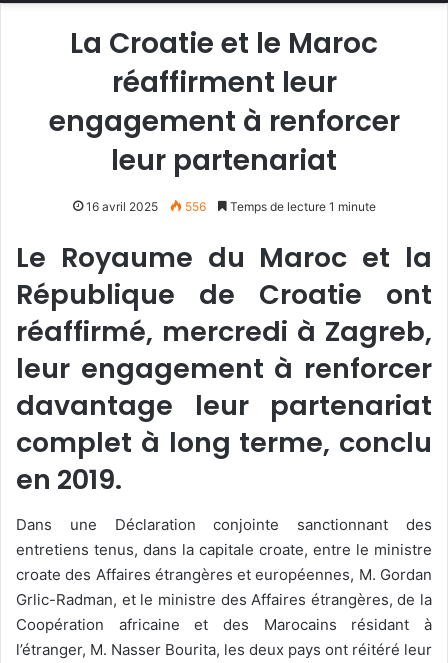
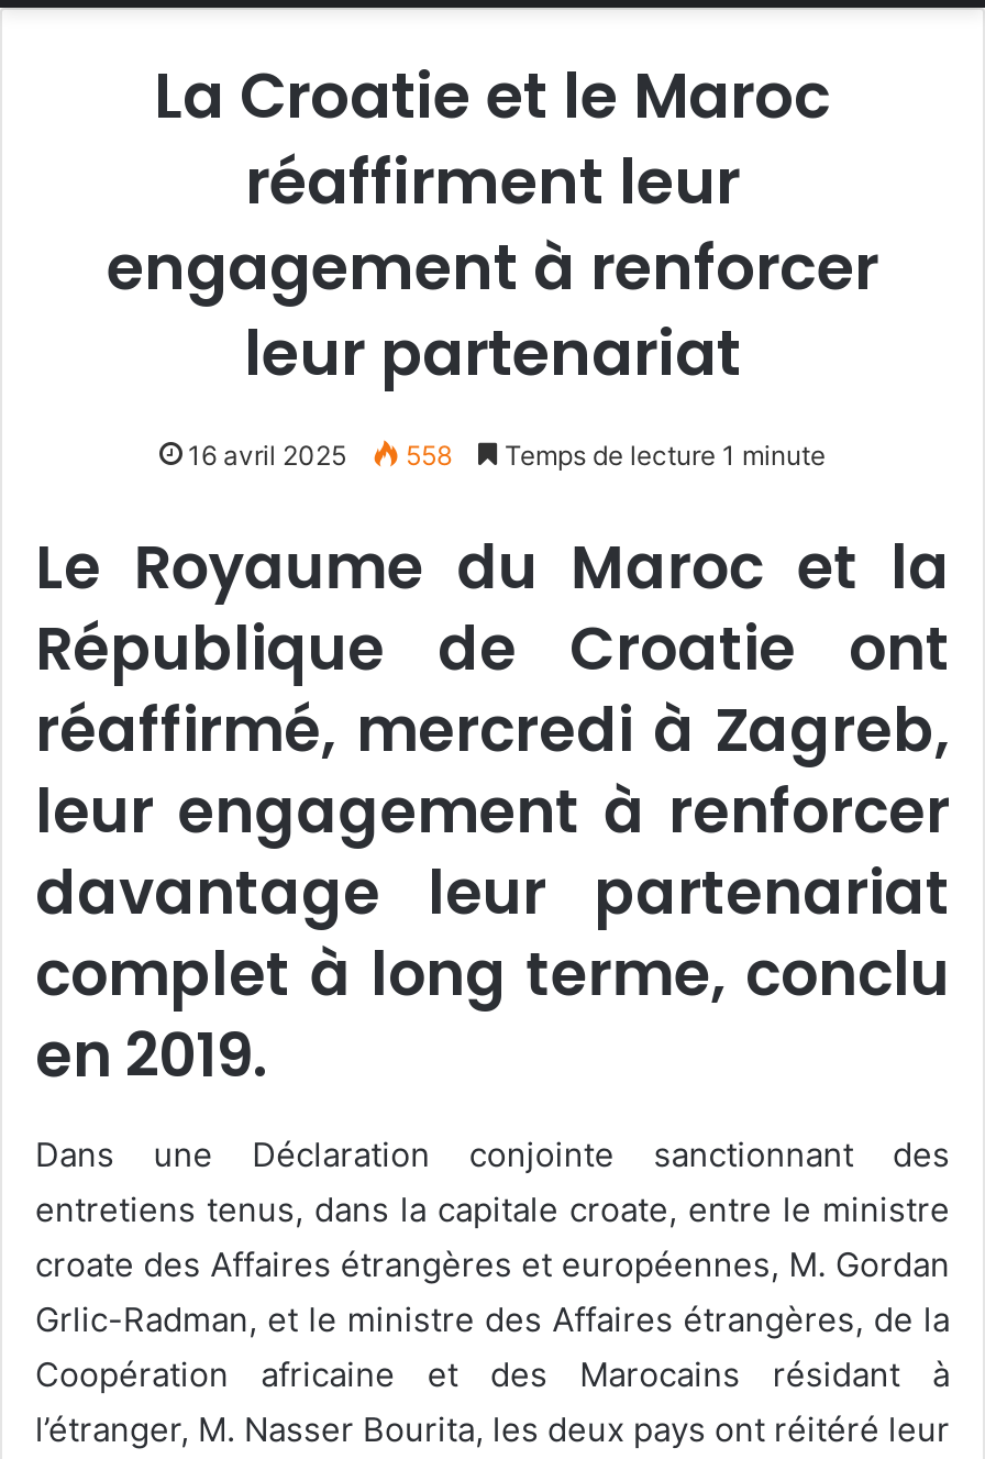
- 16 avril 2025 556 Temps de lecture 1 minute
+ 16 avril 2025 558 Temps de lecture 1 minute
